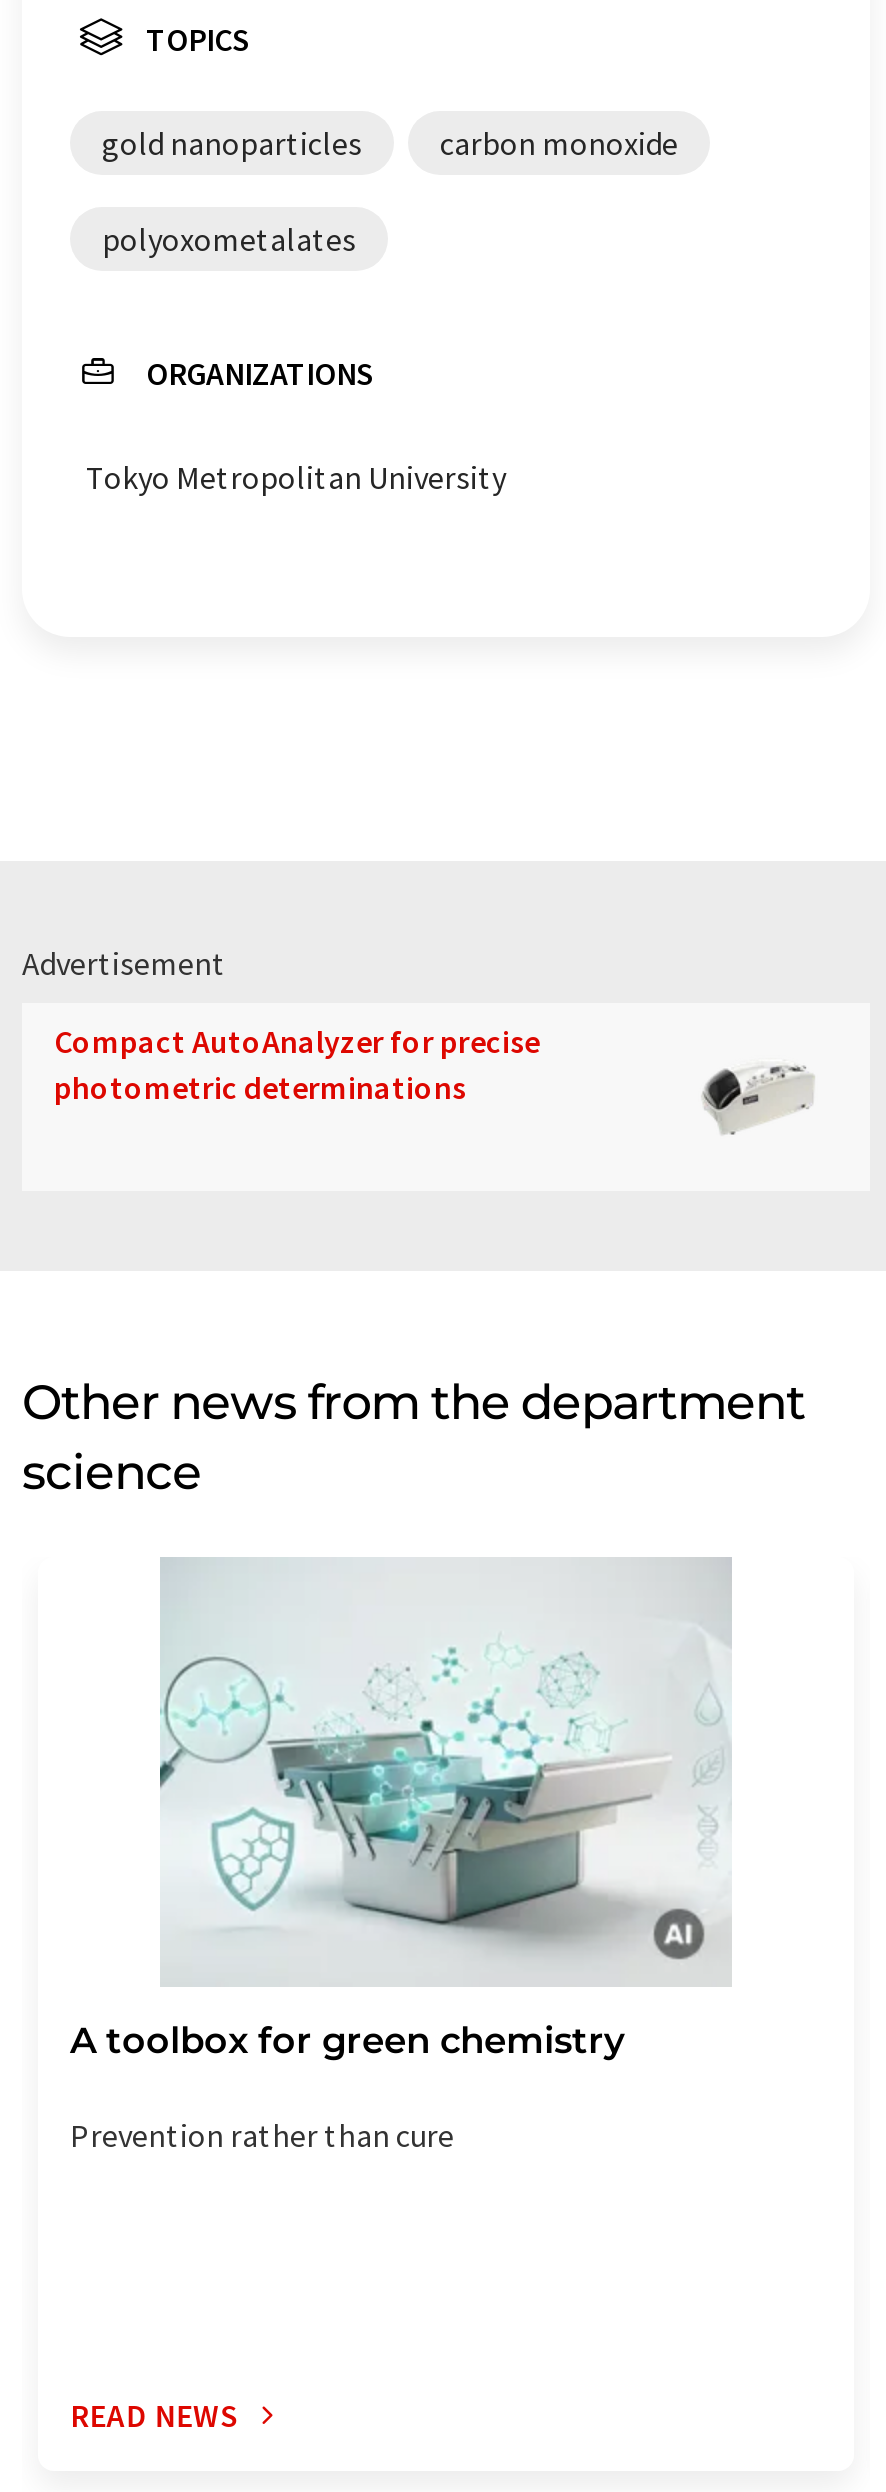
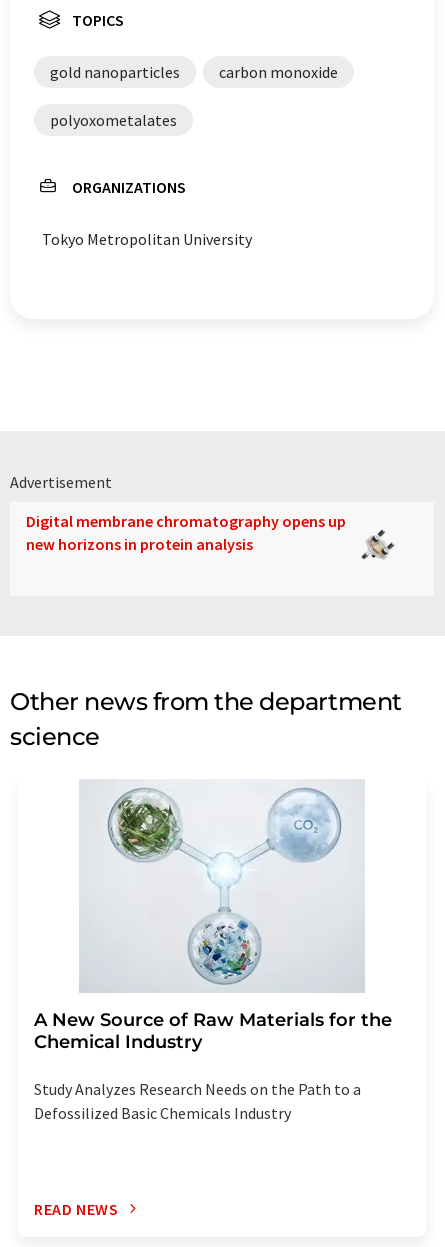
- Compact AutoAnalyzer for precise
- photometric determinations
+ Digital membrane chromatography opens up
+ new horizons in protein analysis

- [image]
+ [image]

- [image]
- A toolbox for green chemistry
+ [image]
+ A New Source of Raw Materials for the
+ Chemical Industry

- Prevention rather than cure
+ Study Analyzes Research Needs on the Path to a
+ Defossilized Basic Chemicals Industry
